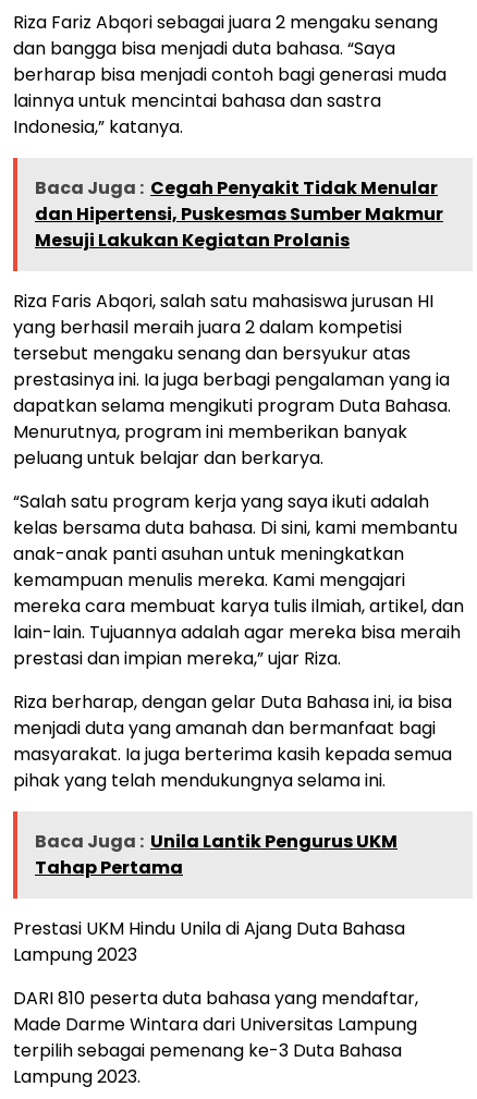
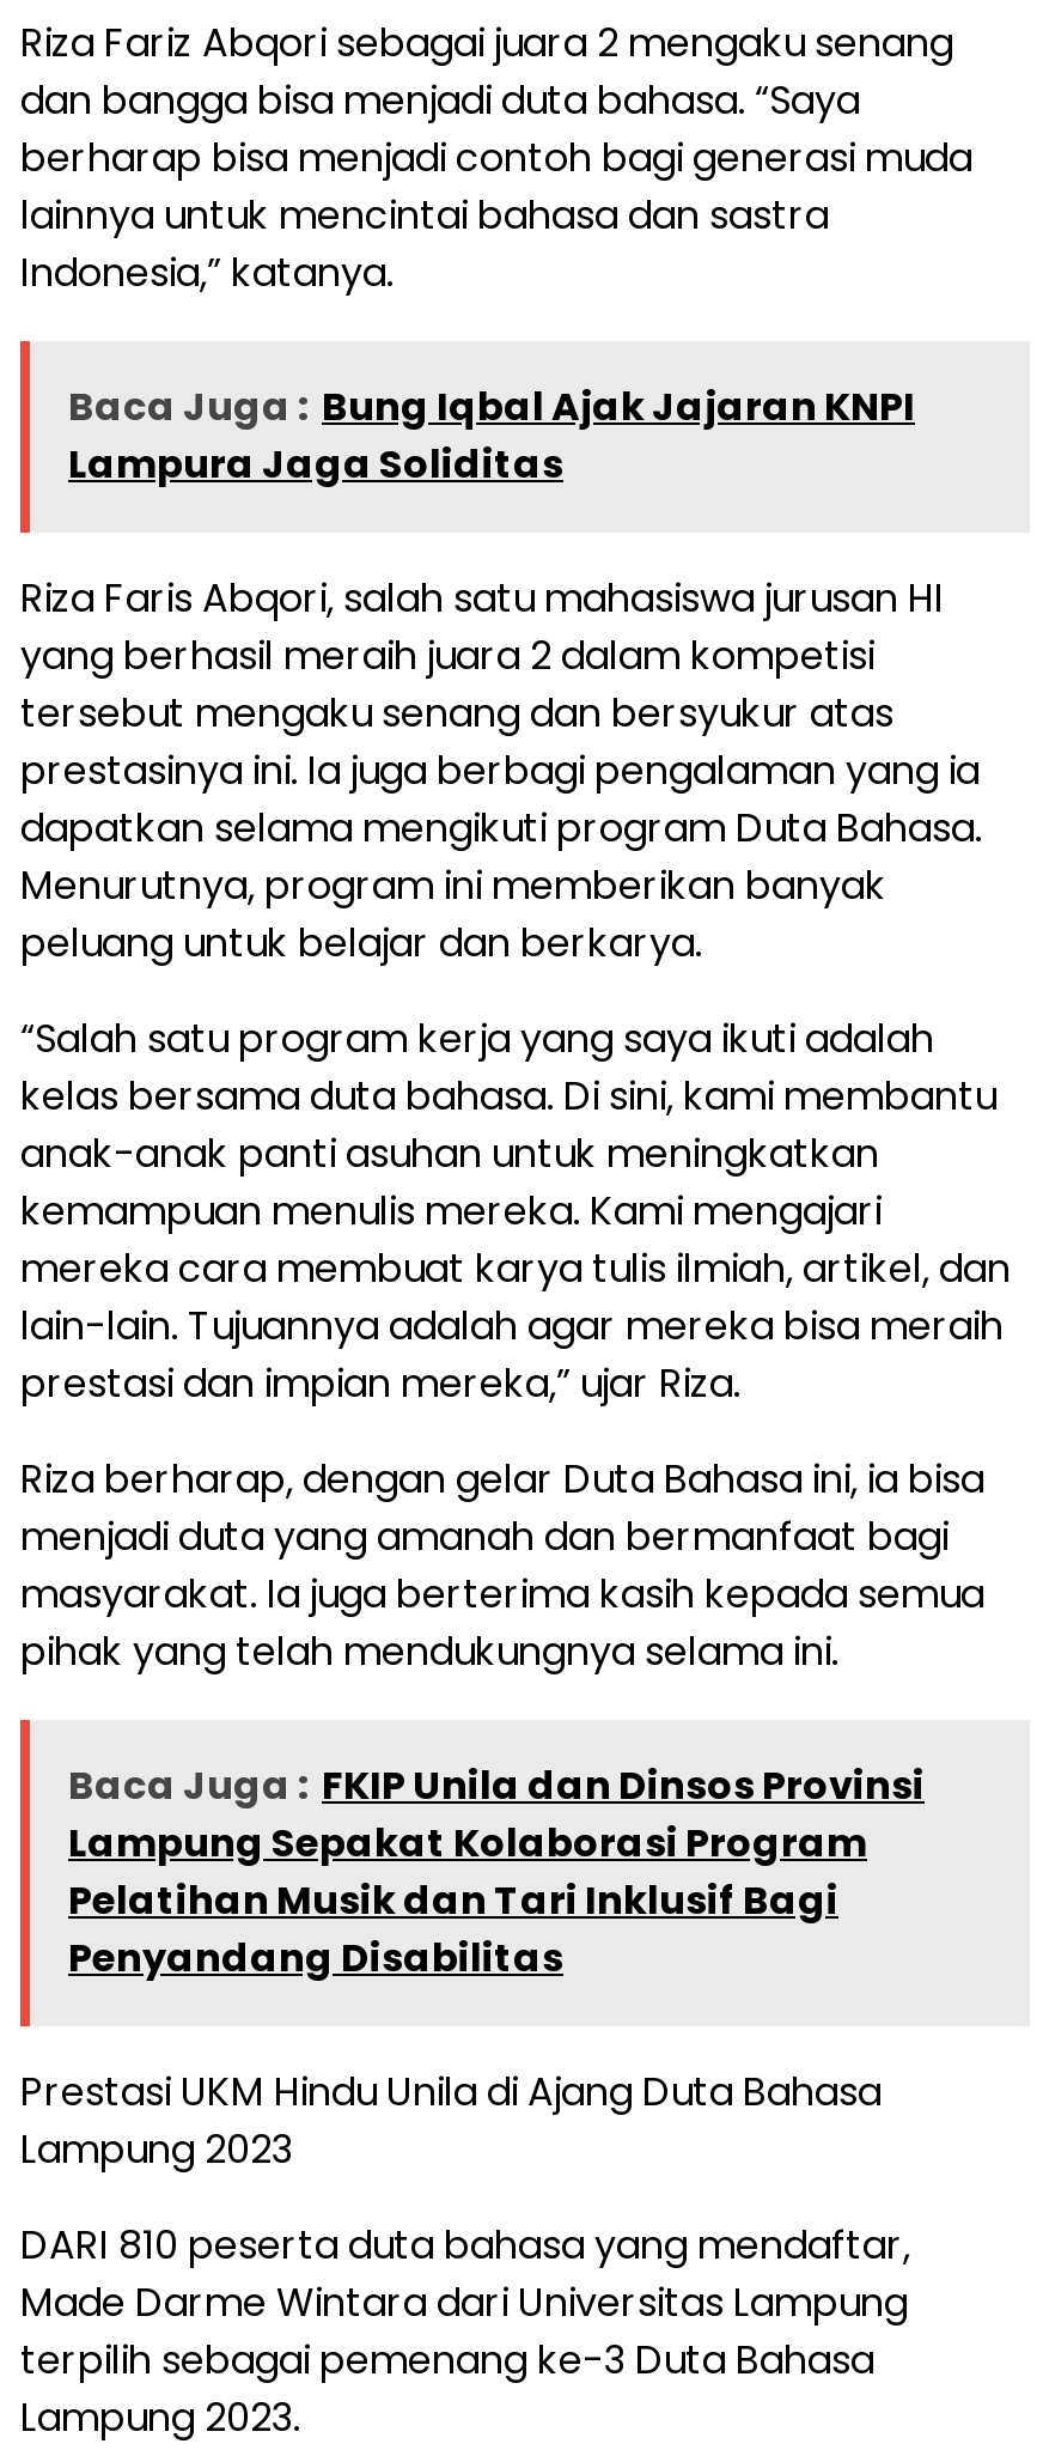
- Baca Juga : Cegah Penyakit Tidak Menular
- dan Hipertensi, Puskesmas Sumber Makmur
- Mesuji Lakukan Kegiatan Prolanis
+ Baca Juga : Bung Iqbal Ajak Jajaran KNPI
+ Lampura Jaga Soliditas

moved up: Riza Faris Abqori, salah satu mahasiswa jurusan HI | yang berhasil meraih juara 2 dalam kompetisi | tersebut mengaku senang dan bersyukur atas | ... | masyarakat. Ia juga berterima kasih kepada semua | pihak yang telah mendukungnya selama ini.

- Baca Juga : Unila Lantik Pengurus UKM
- Tahap Pertama
+ Baca Juga : FKIP Unila dan Dinsos Provinsi
+ Lampung Sepakat Kolaborasi Program
+ Pelatihan Musik dan Tari Inklusif Bagi
+ Penyandang Disabilitas
